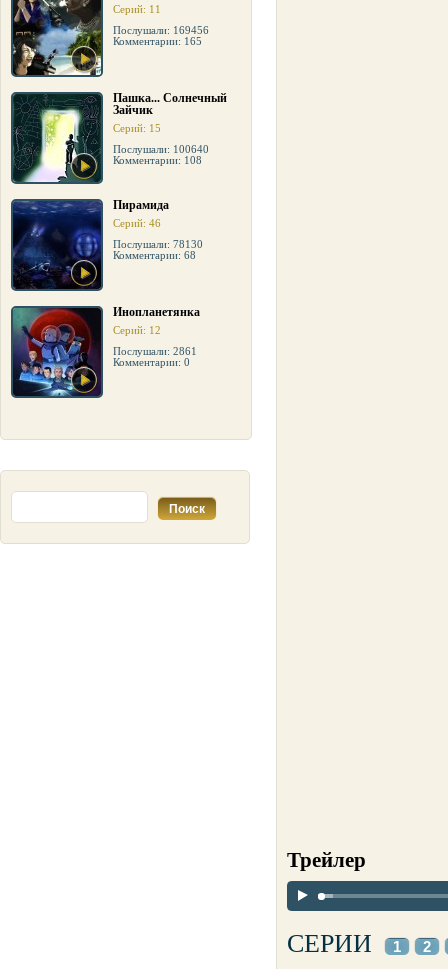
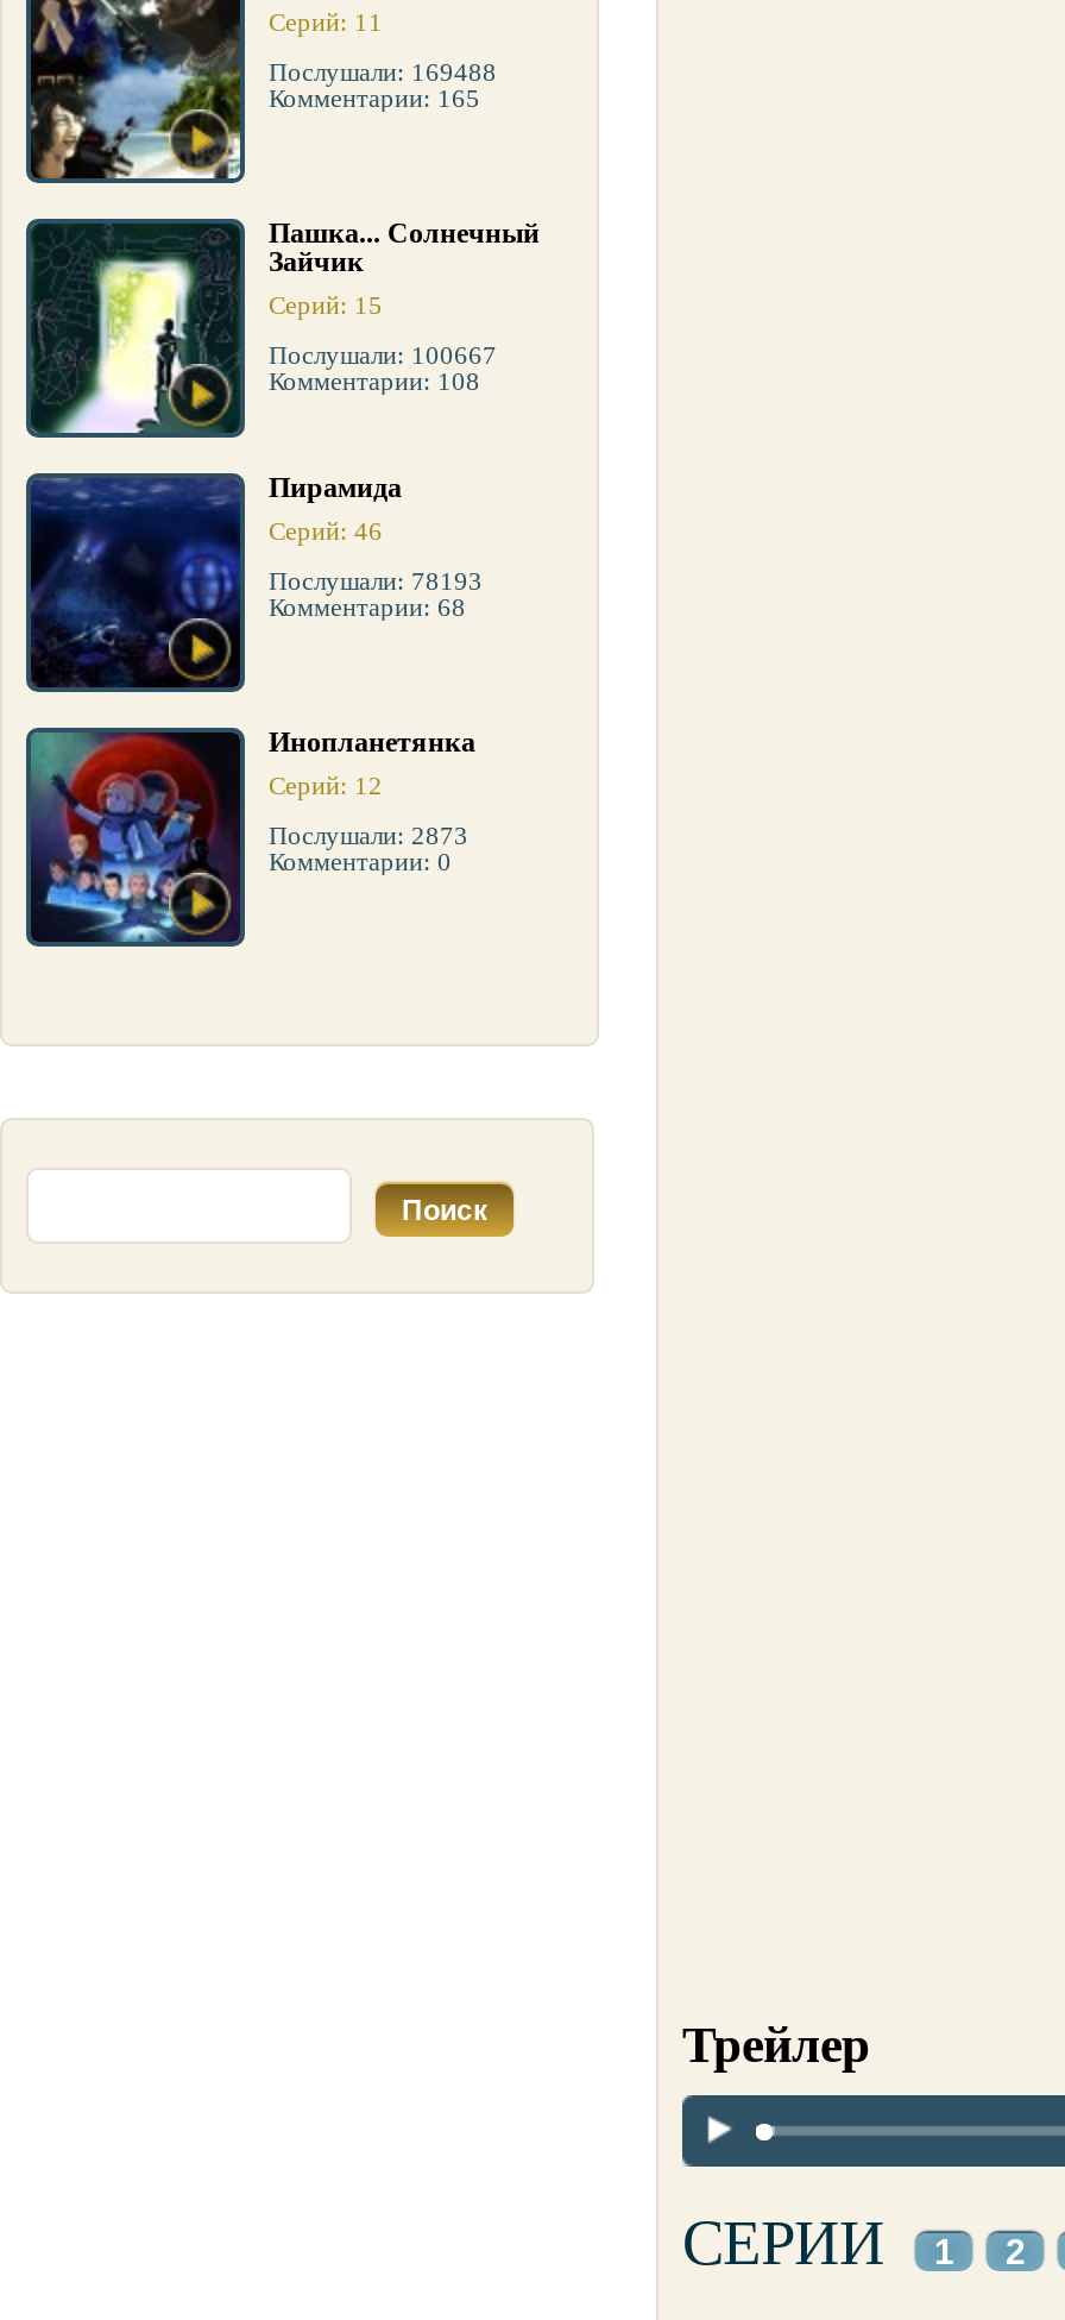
- Послушали: 169456
+ Послушали: 169488

- Послушали: 100640
+ Послушали: 100667

- Послушали: 78130
+ Послушали: 78193

- Послушали: 2861
+ Послушали: 2873
